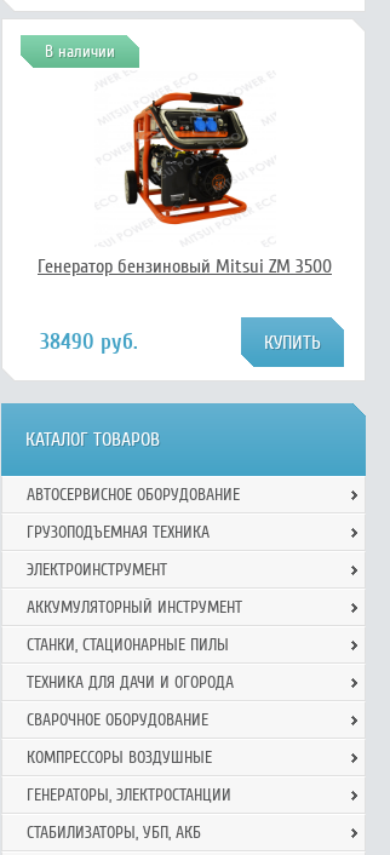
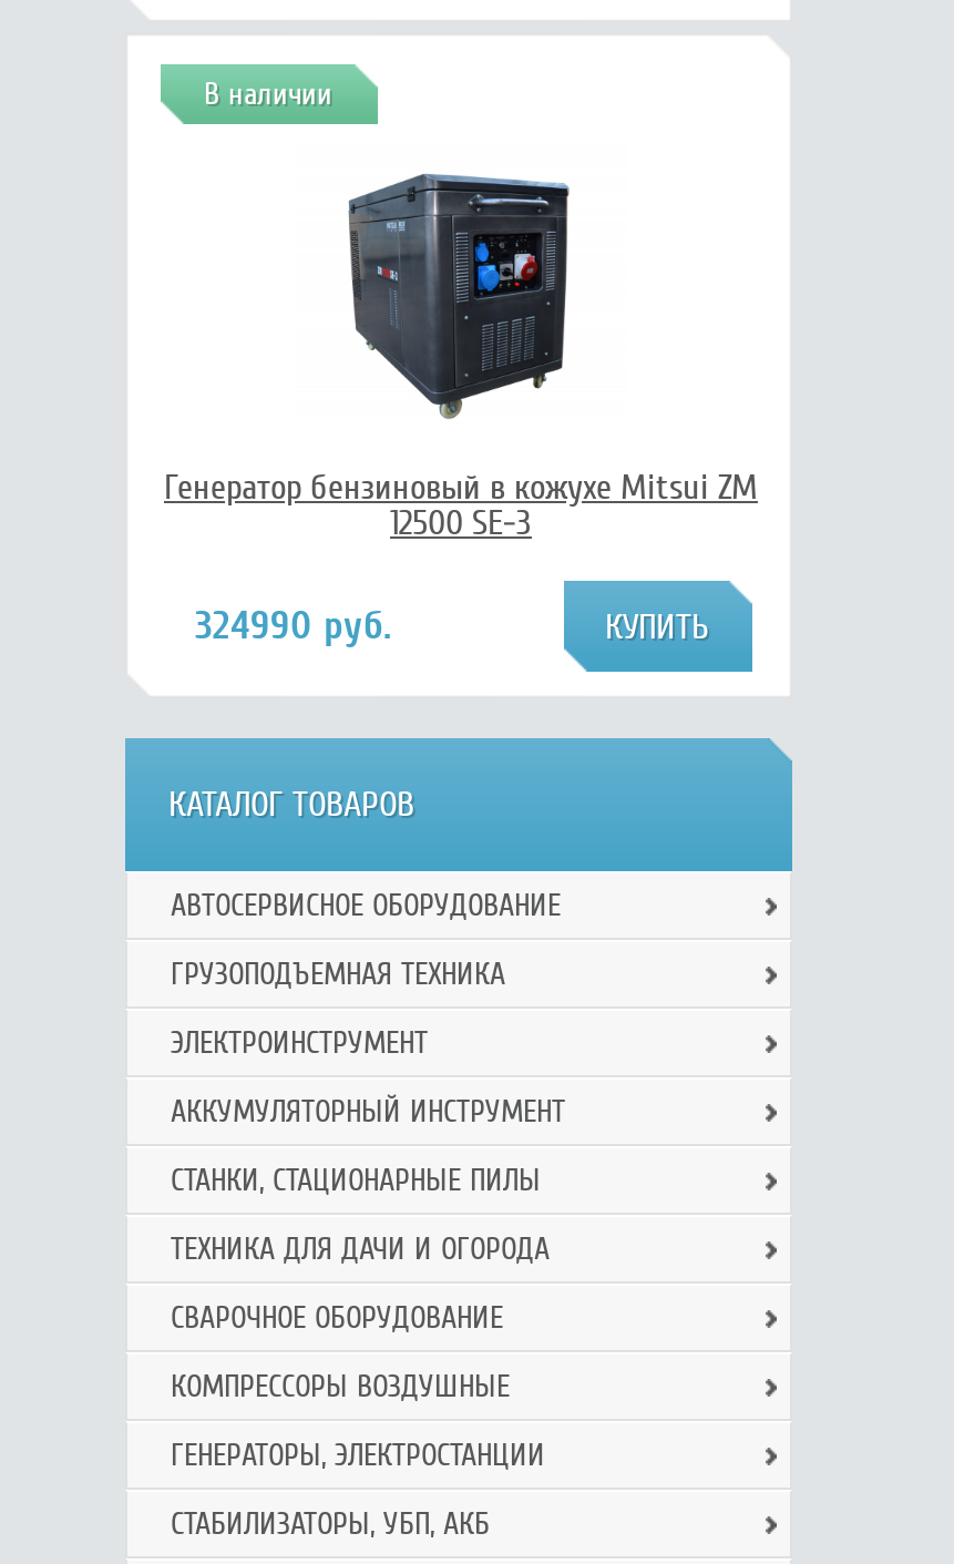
- [image]
- Генератор бензиновый Mitsui ZM 3500
+ [image]
+ Генератор бензиновый в кожухе Mitsui ZM
+ 12500 SE-3

- 38490 руб.
+ 324990 руб.
